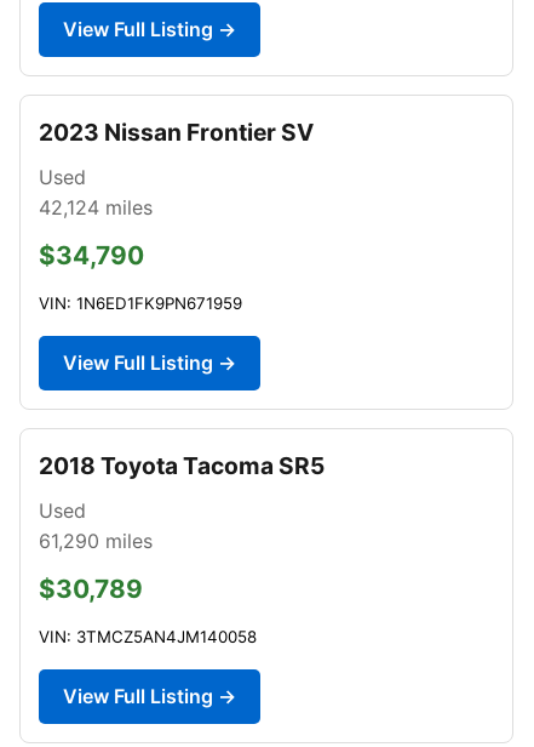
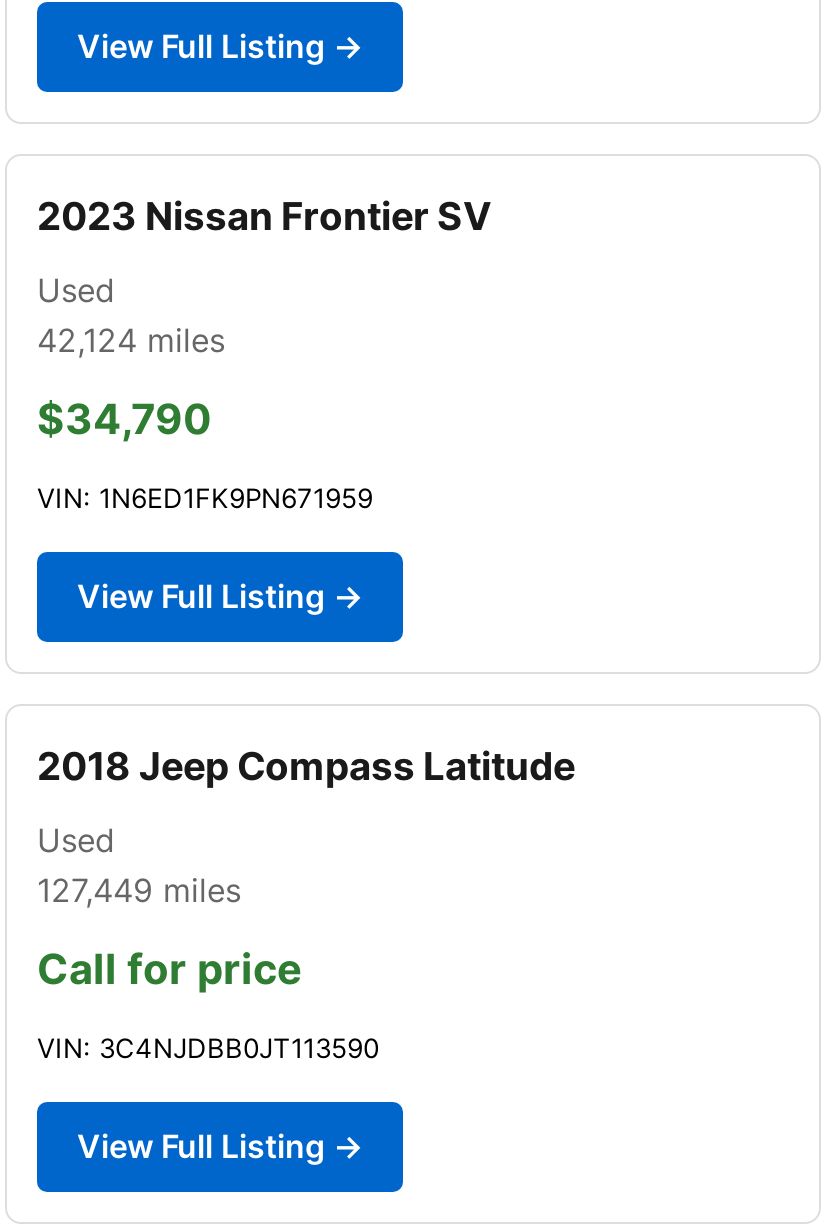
- 2018 Toyota Tacoma SR5
+ 2018 Jeep Compass Latitude

- 61,290 miles
+ 127,449 miles

- $30,789
+ Call for price

- VIN: 3TMCZ5AN4JM140058
+ VIN: 3C4NJDBB0JT113590
